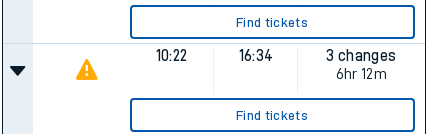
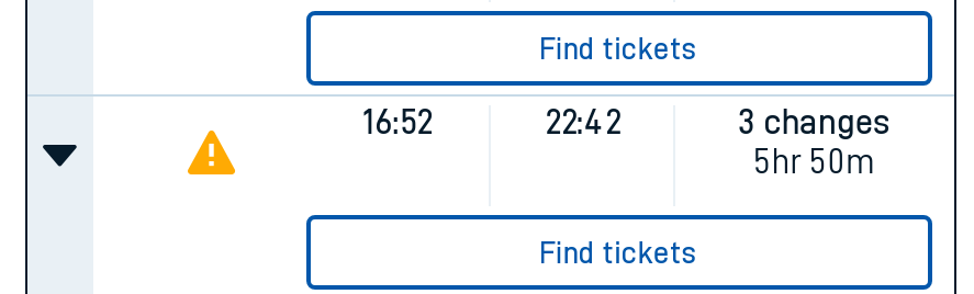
- 10:22
+ 16:52

- 16:34
+ 22:42

- 6hr 12m
+ 5hr 50m
